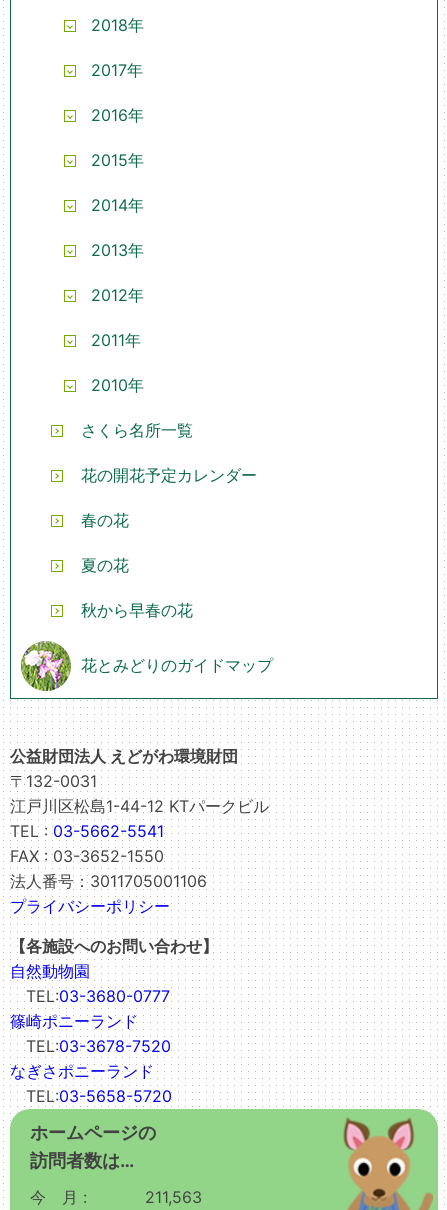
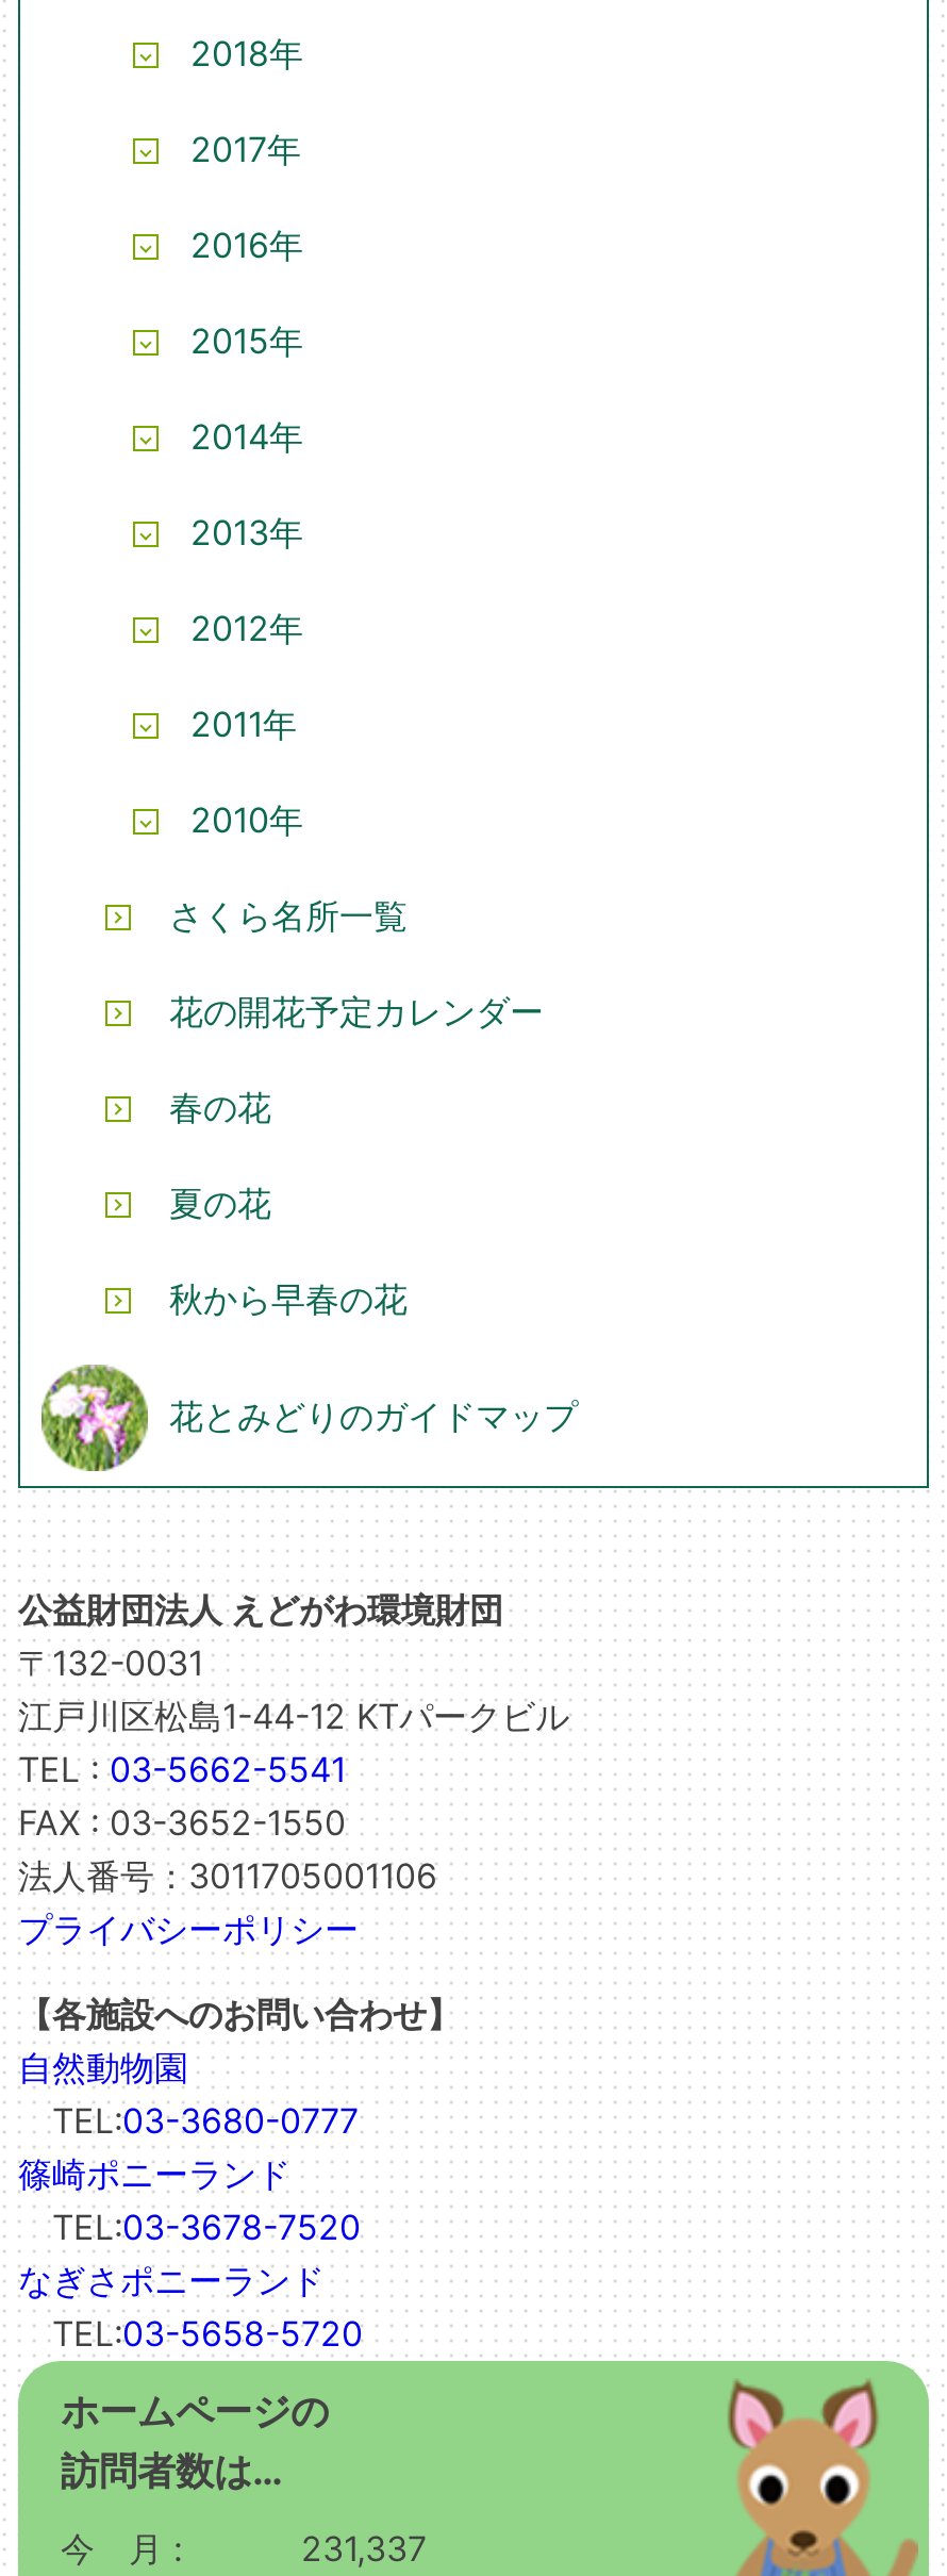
- 211,563
+ 231,337
